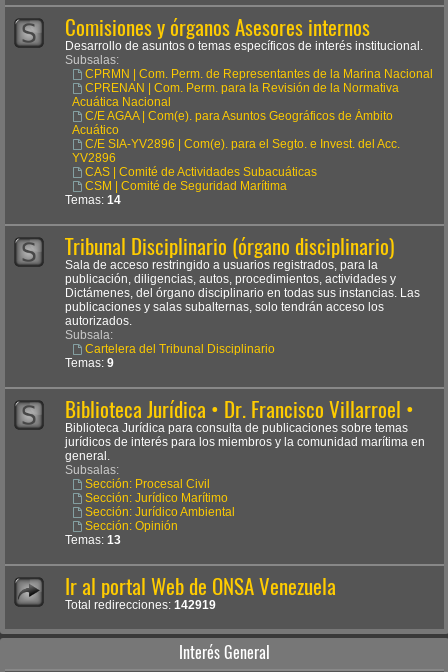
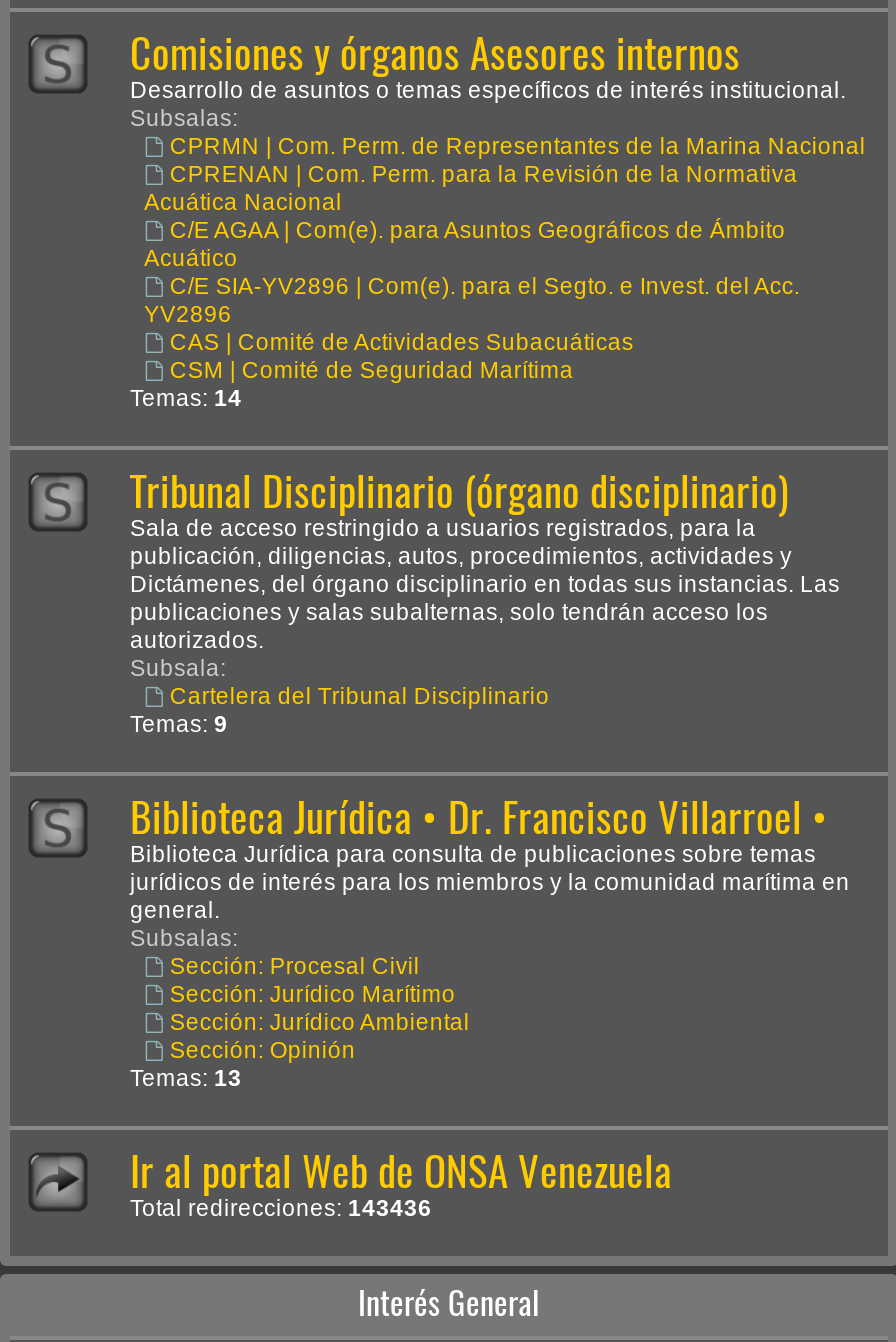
- Total redirecciones: 142919
+ Total redirecciones: 143436
